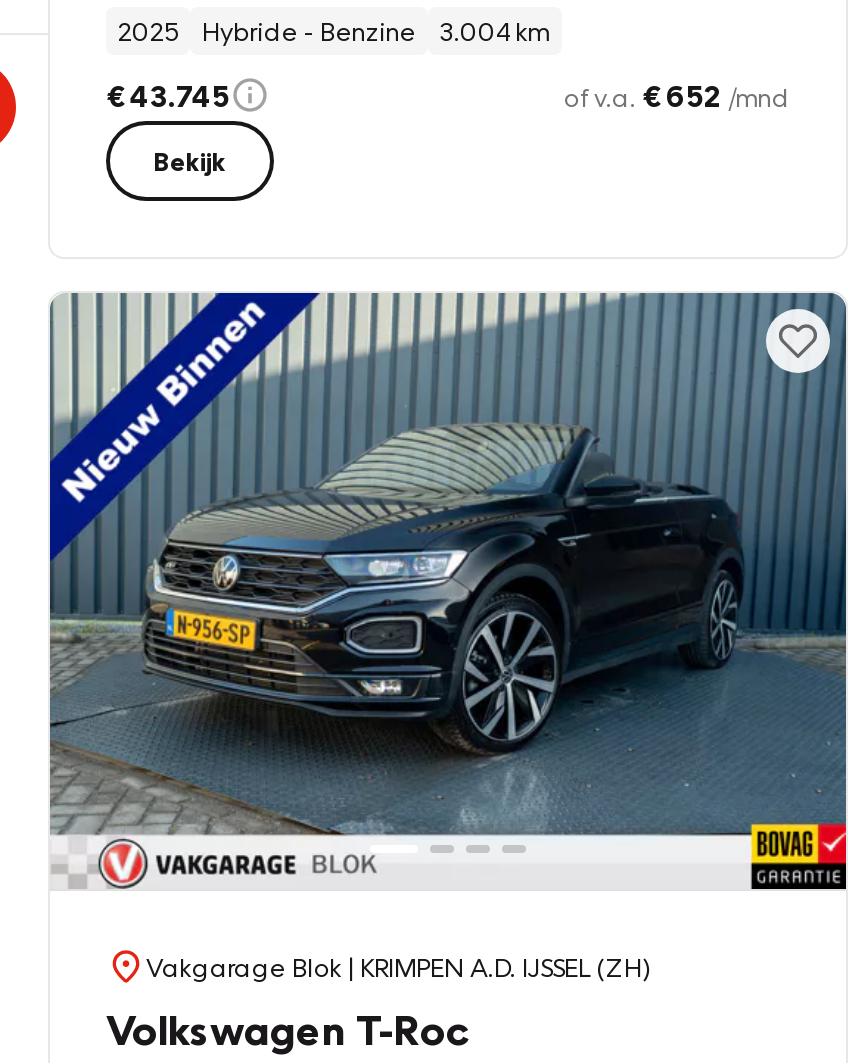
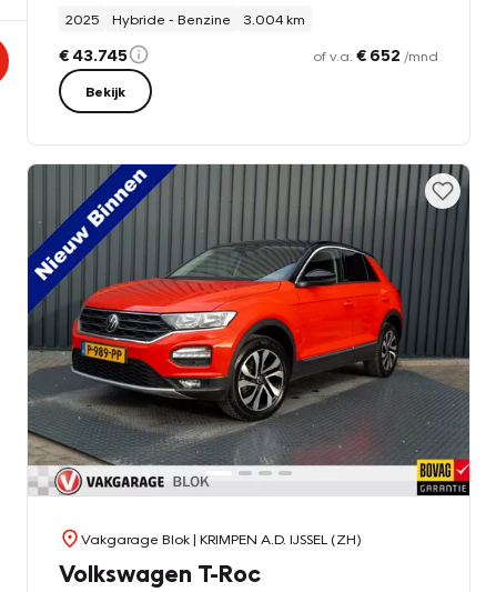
- [image]
+ [image]
